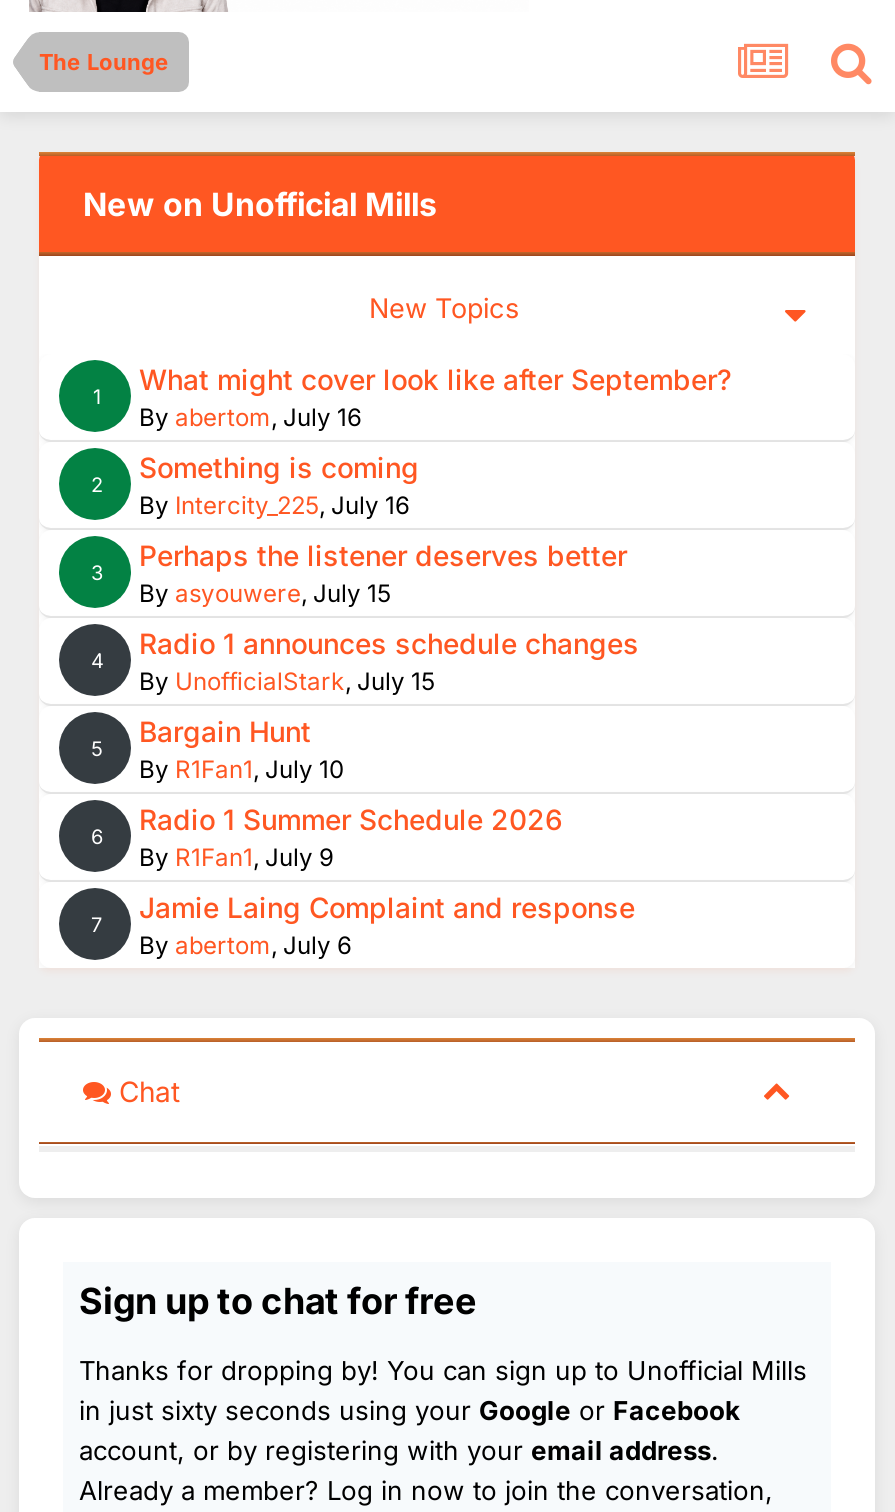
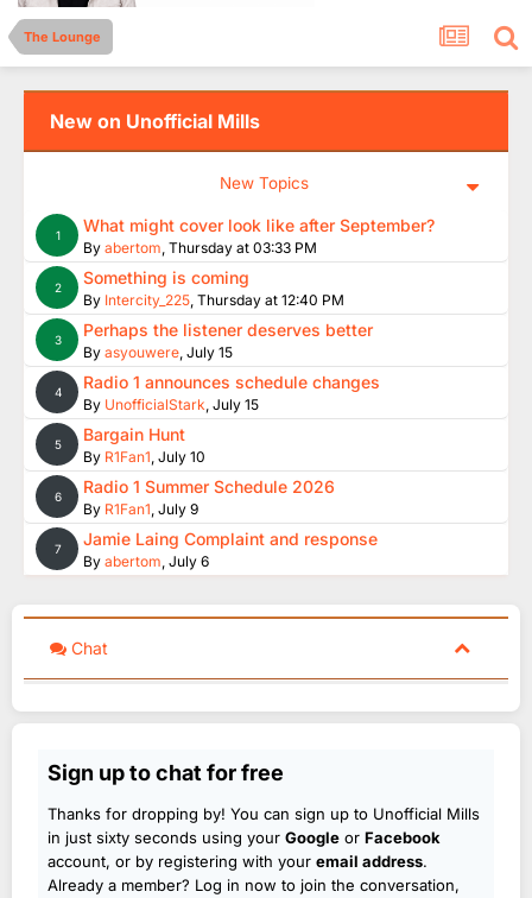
- By abertom, July 16
+ By abertom, Thursday at 03:33 PM

- By Intercity_225, July 16
+ By Intercity_225, Thursday at 12:40 PM
